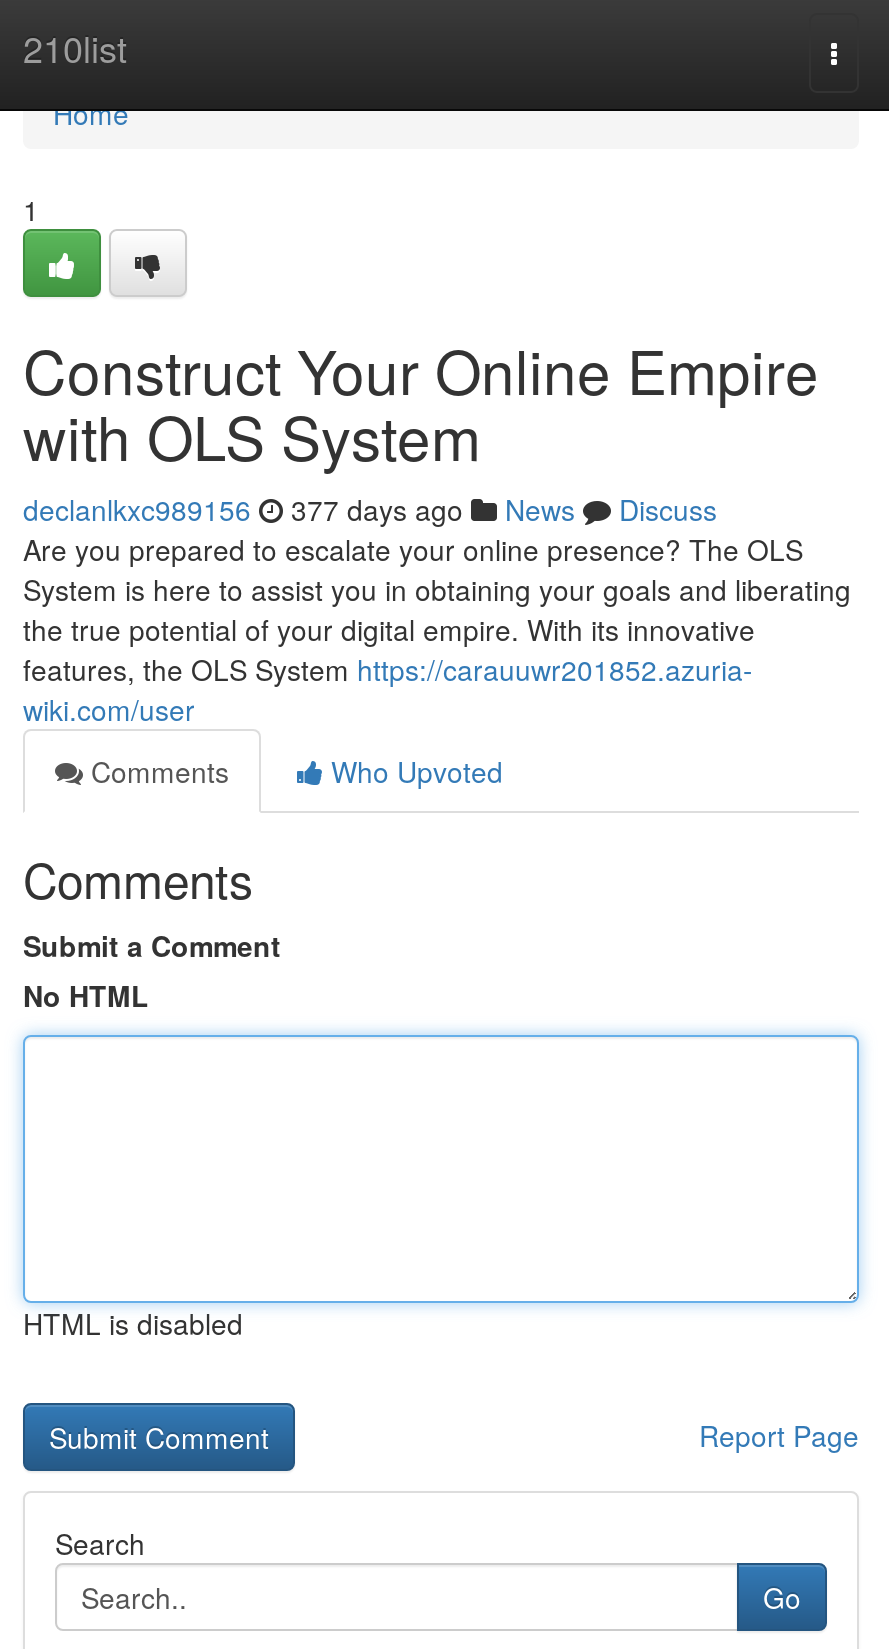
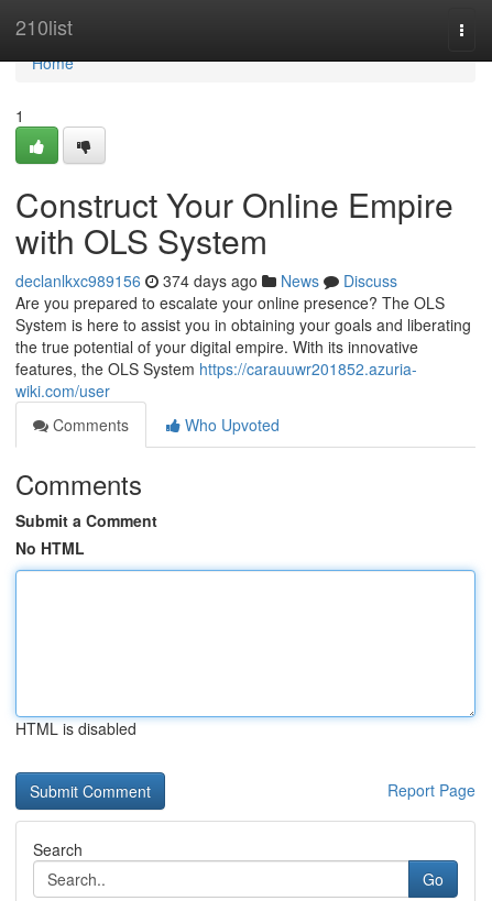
- declanlkxc989156 377 days ago News Discuss
+ declanlkxc989156 374 days ago News Discuss
